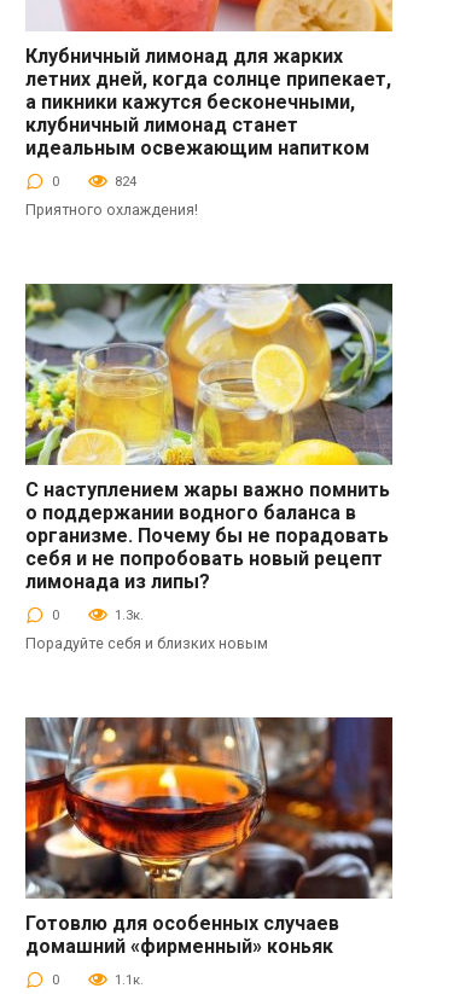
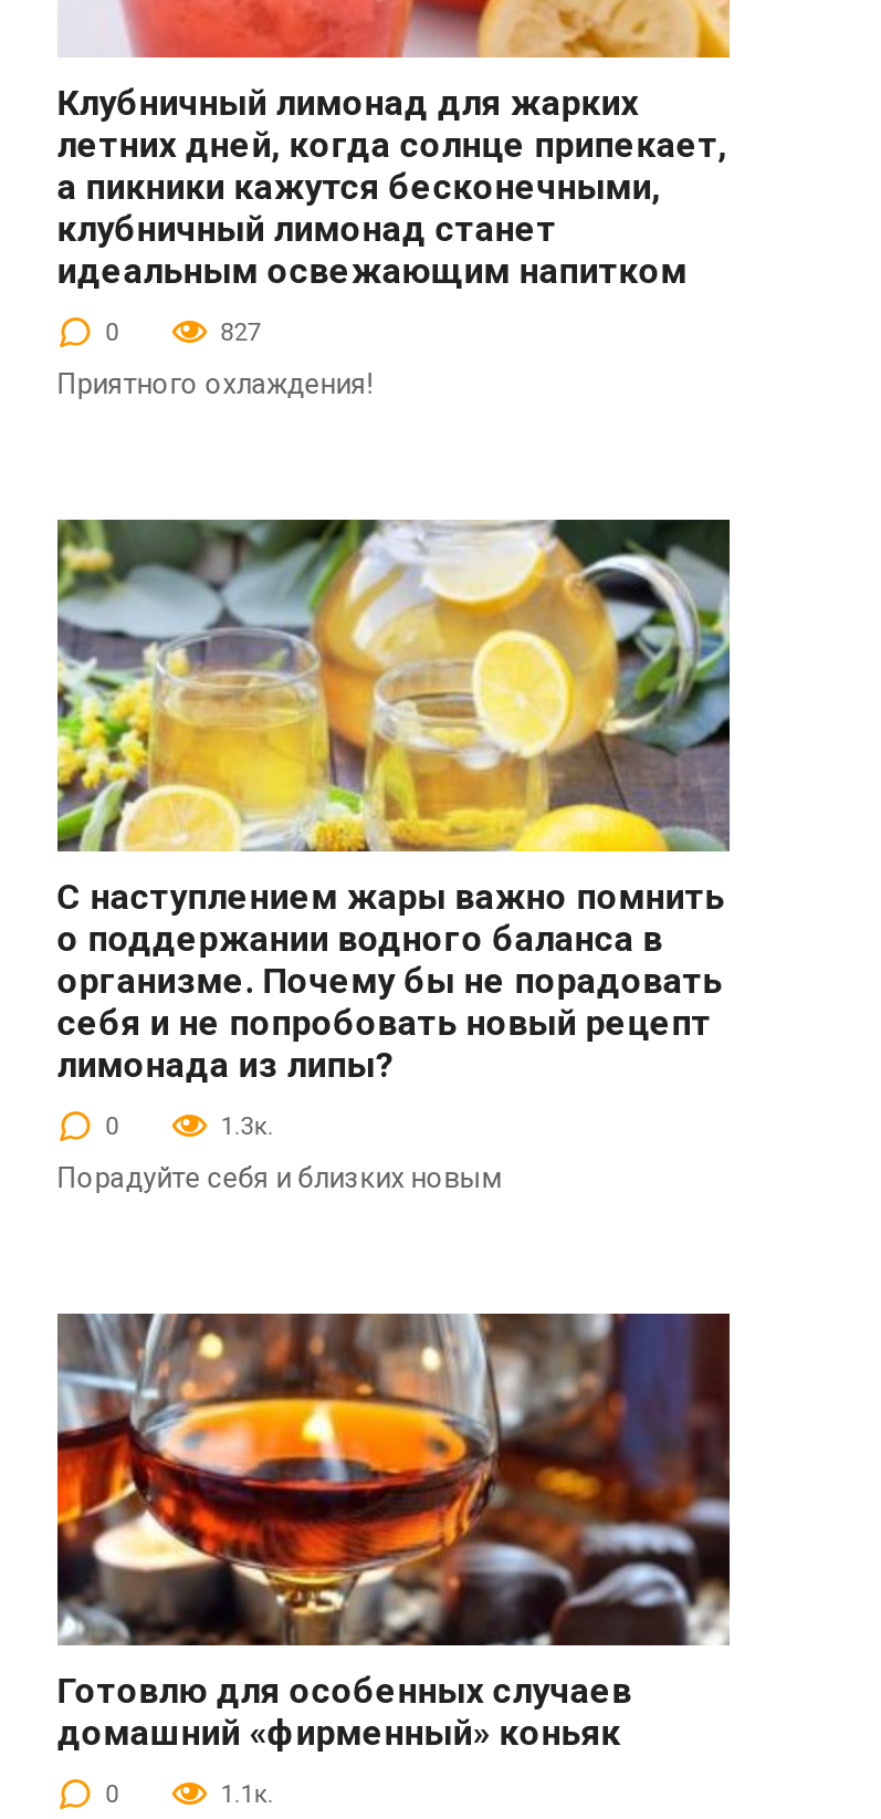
- 824
+ 827
